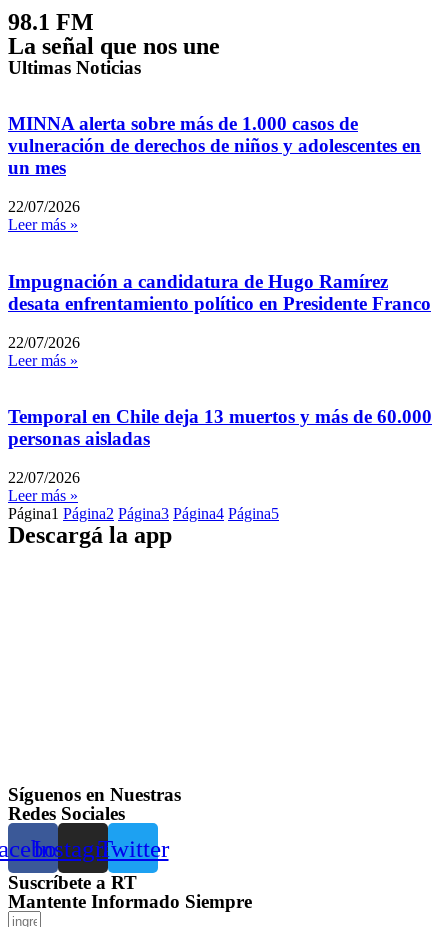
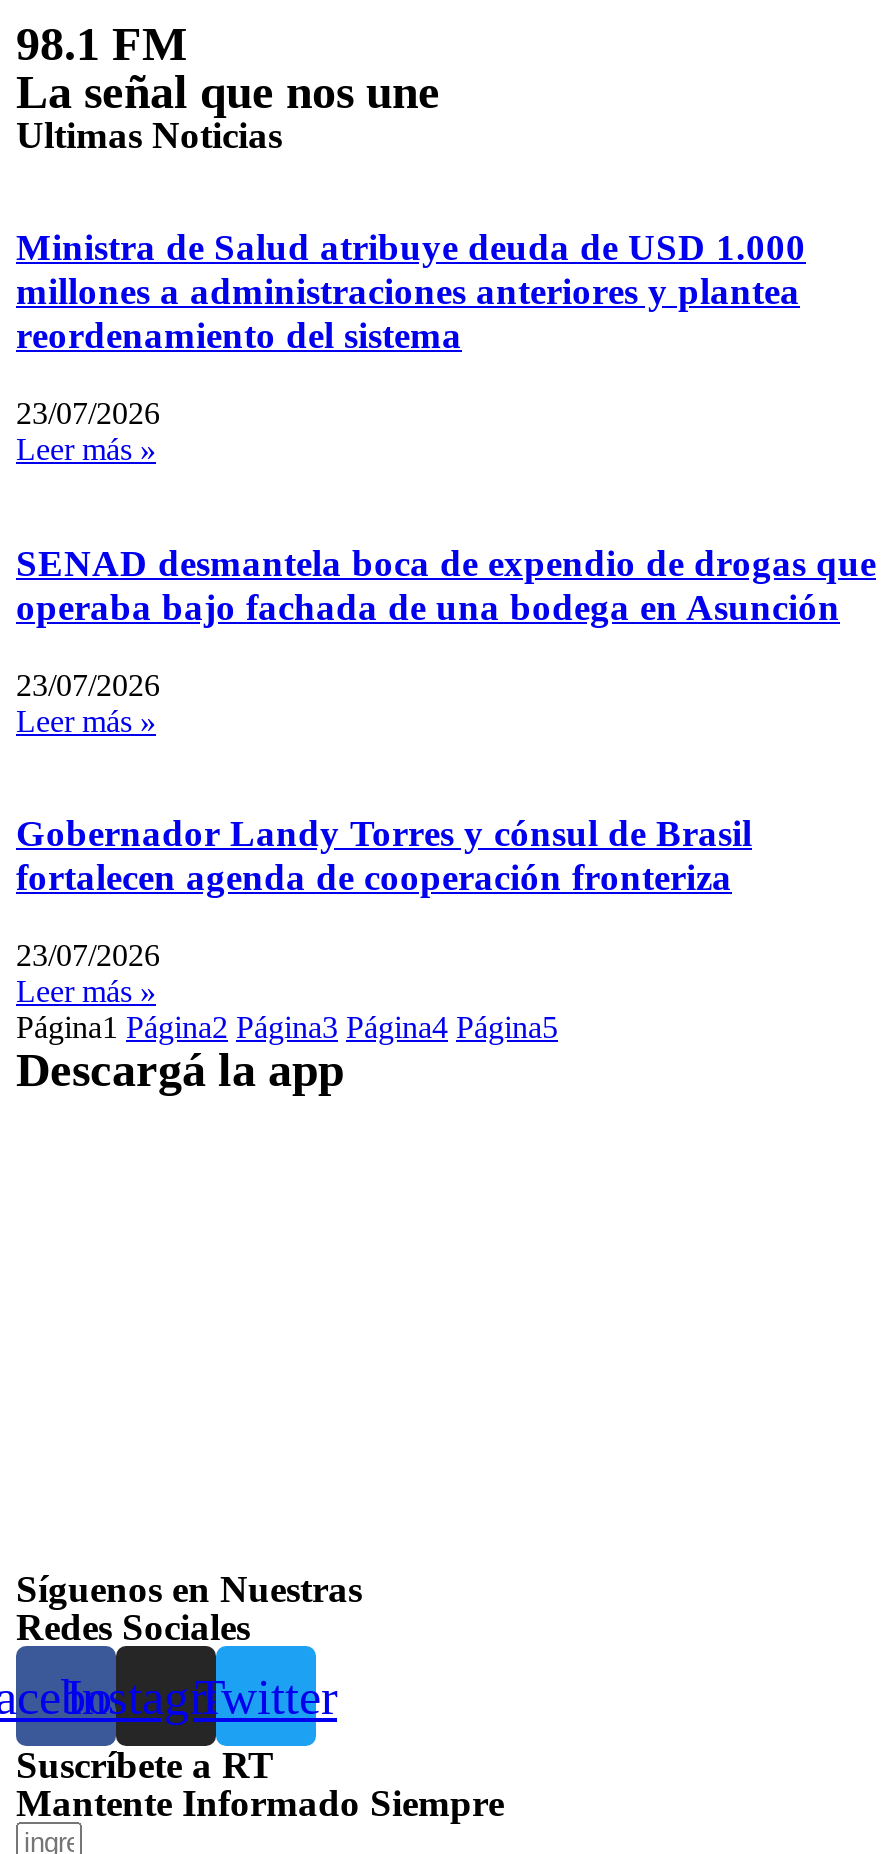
- MINNA alerta sobre más de 1.000 casos de
- vulneración de derechos de niños y adolescentes en
- un mes
+ Ministra de Salud atribuye deuda de USD 1.000
+ millones a administraciones anteriores y plantea
+ reordenamiento del sistema

- 22/07/2026
+ 23/07/2026

- Impugnación a candidatura de Hugo Ramírez
- desata enfrentamiento político en Presidente Franco
+ SENAD desmantela boca de expendio de drogas que
+ operaba bajo fachada de una bodega en Asunción

- 22/07/2026
+ 23/07/2026

- Temporal en Chile deja 13 muertos y más de 60.000
- personas aisladas
+ Gobernador Landy Torres y cónsul de Brasil
+ fortalecen agenda de cooperación fronteriza

- 22/07/2026
+ 23/07/2026
